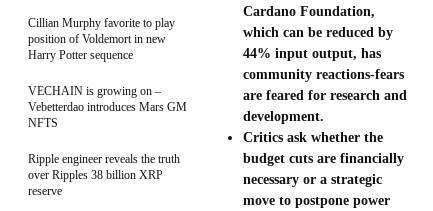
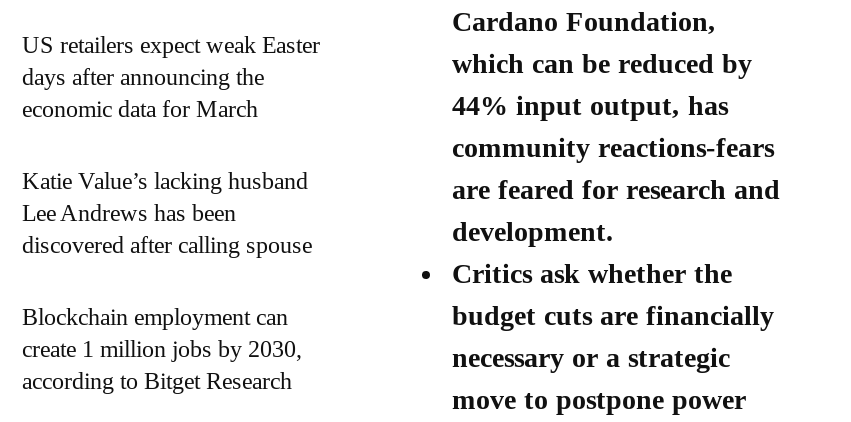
- Cillian Murphy favorite to play
- position of Voldemort in new
- Harry Potter sequence
+ US retailers expect weak Easter
+ days after announcing the
+ economic data for March

- VECHAIN is growing on –
- Vebetterdao introduces Mars GM
- NFTS
+ Katie Value’s lacking husband
+ Lee Andrews has been
+ discovered after calling spouse

- Ripple engineer reveals the truth
- over Ripples 38 billion XRP
- reserve
+ Blockchain employment can
+ create 1 million jobs by 2030,
+ according to Bitget Research
